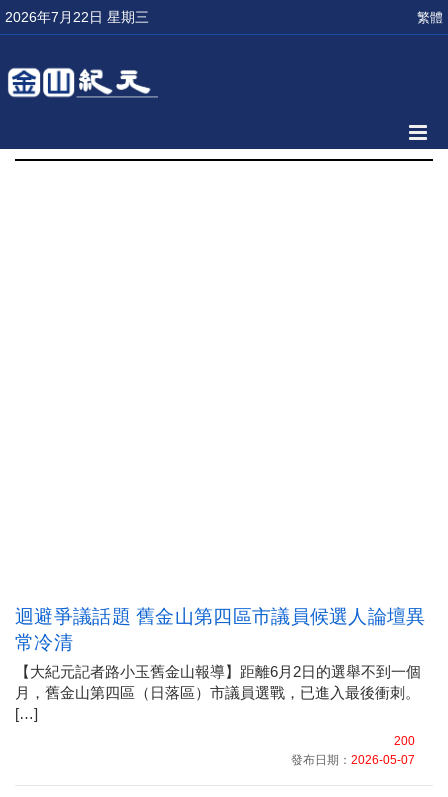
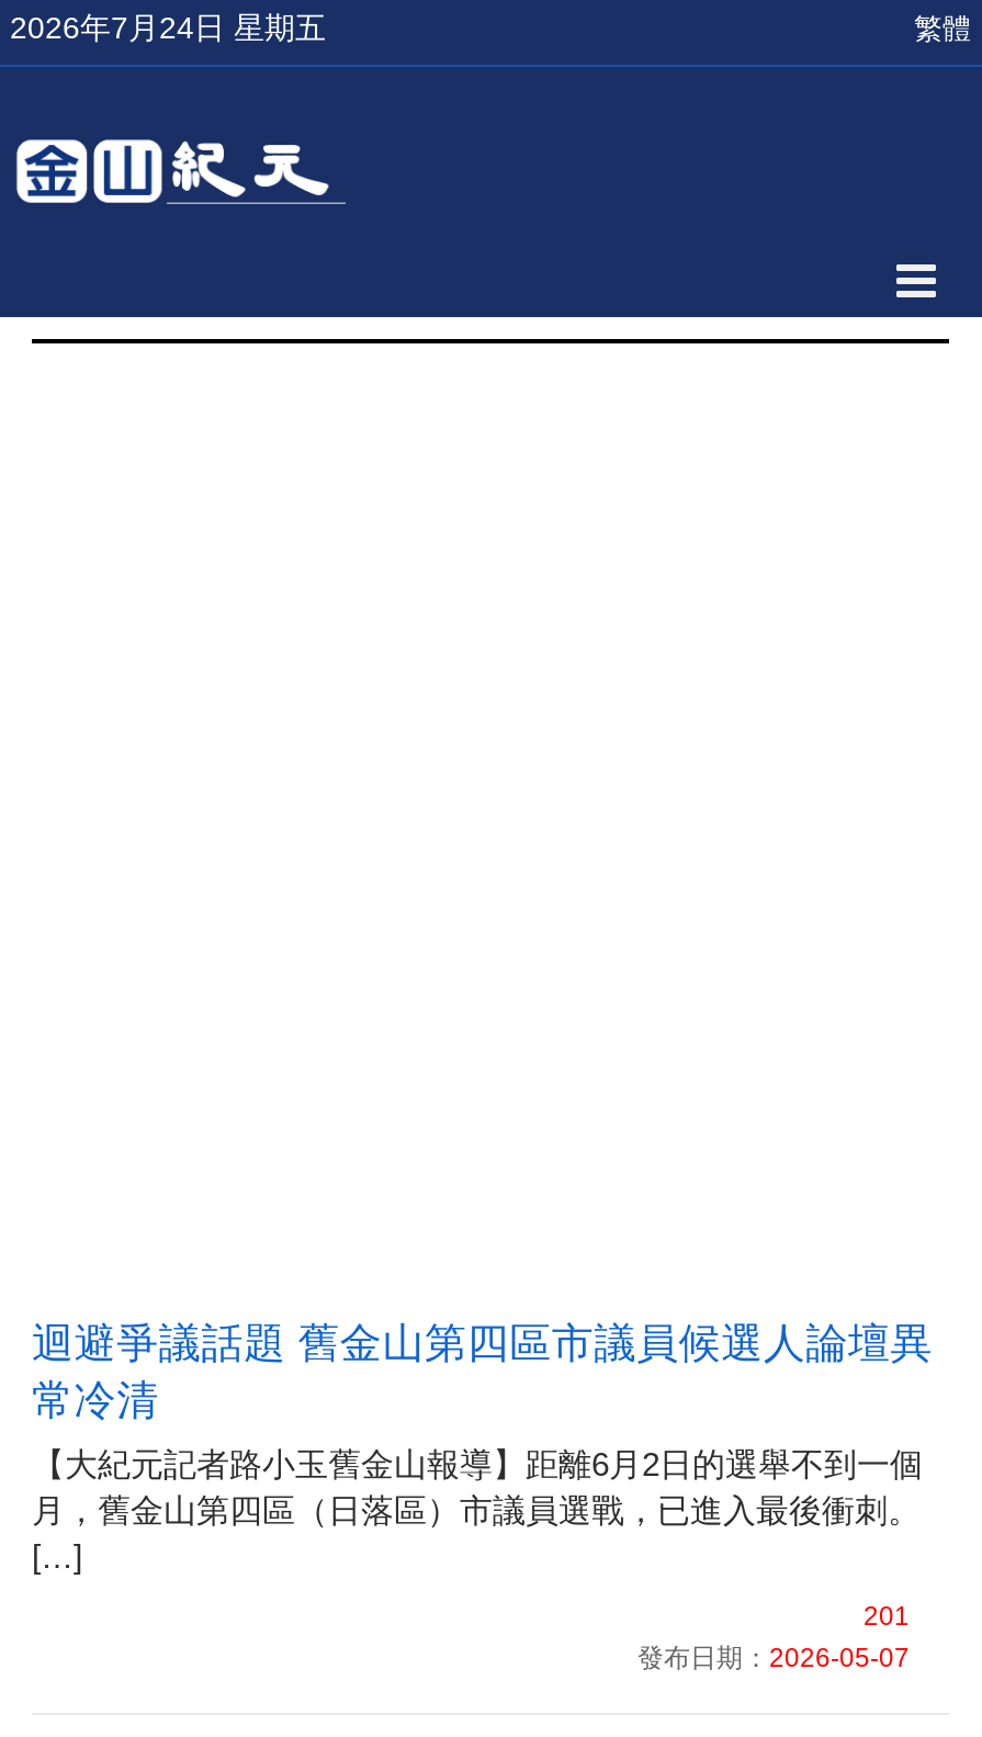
- 2026年7月22日 星期三
+ 2026年7月24日 星期五

- 200
+ 201
